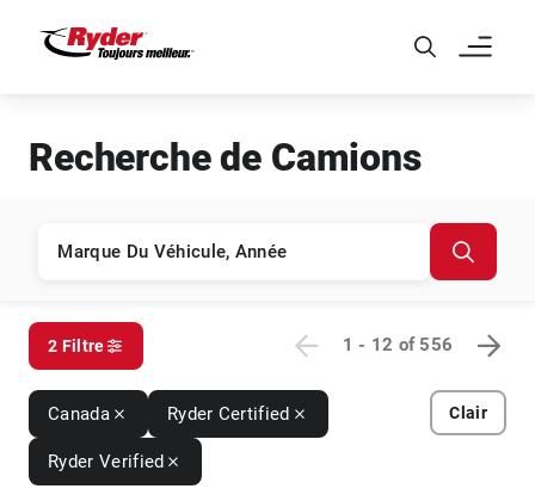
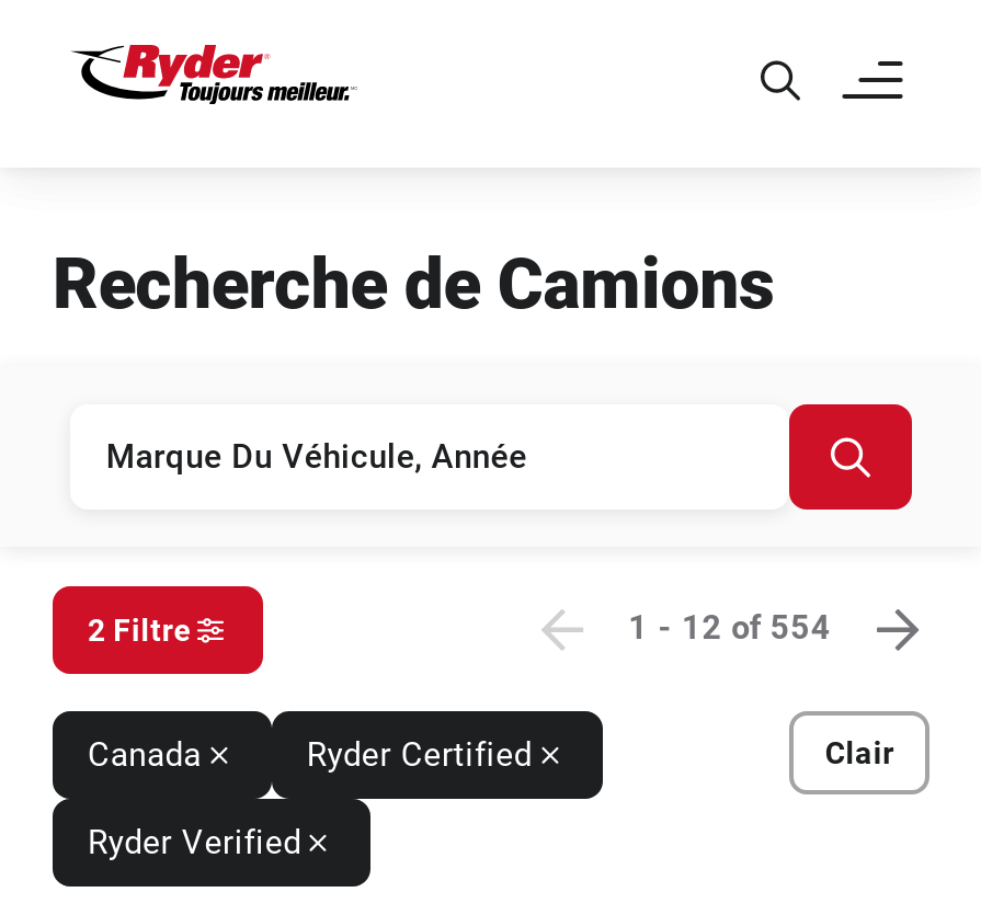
- 1 - 12 of 556
+ 1 - 12 of 554
